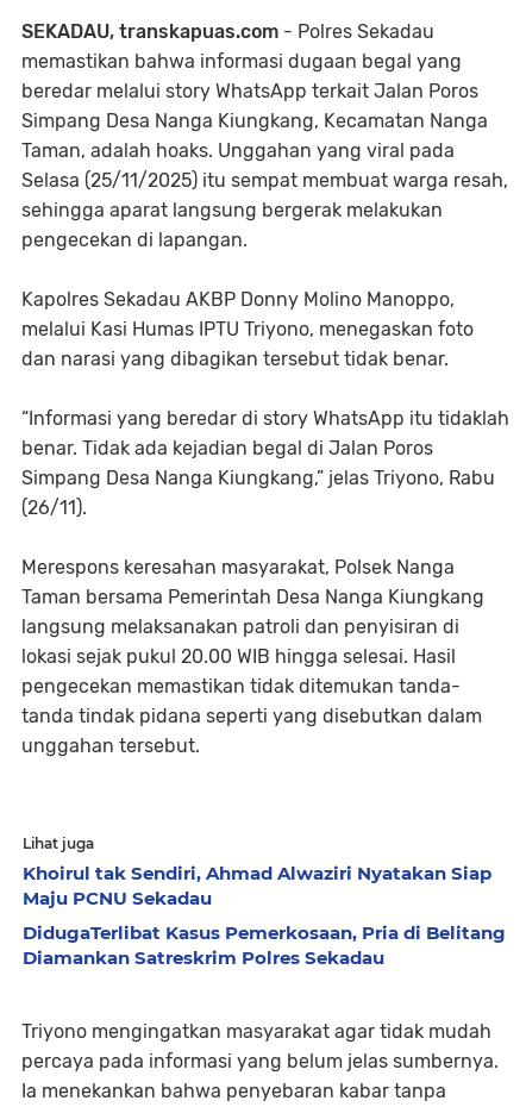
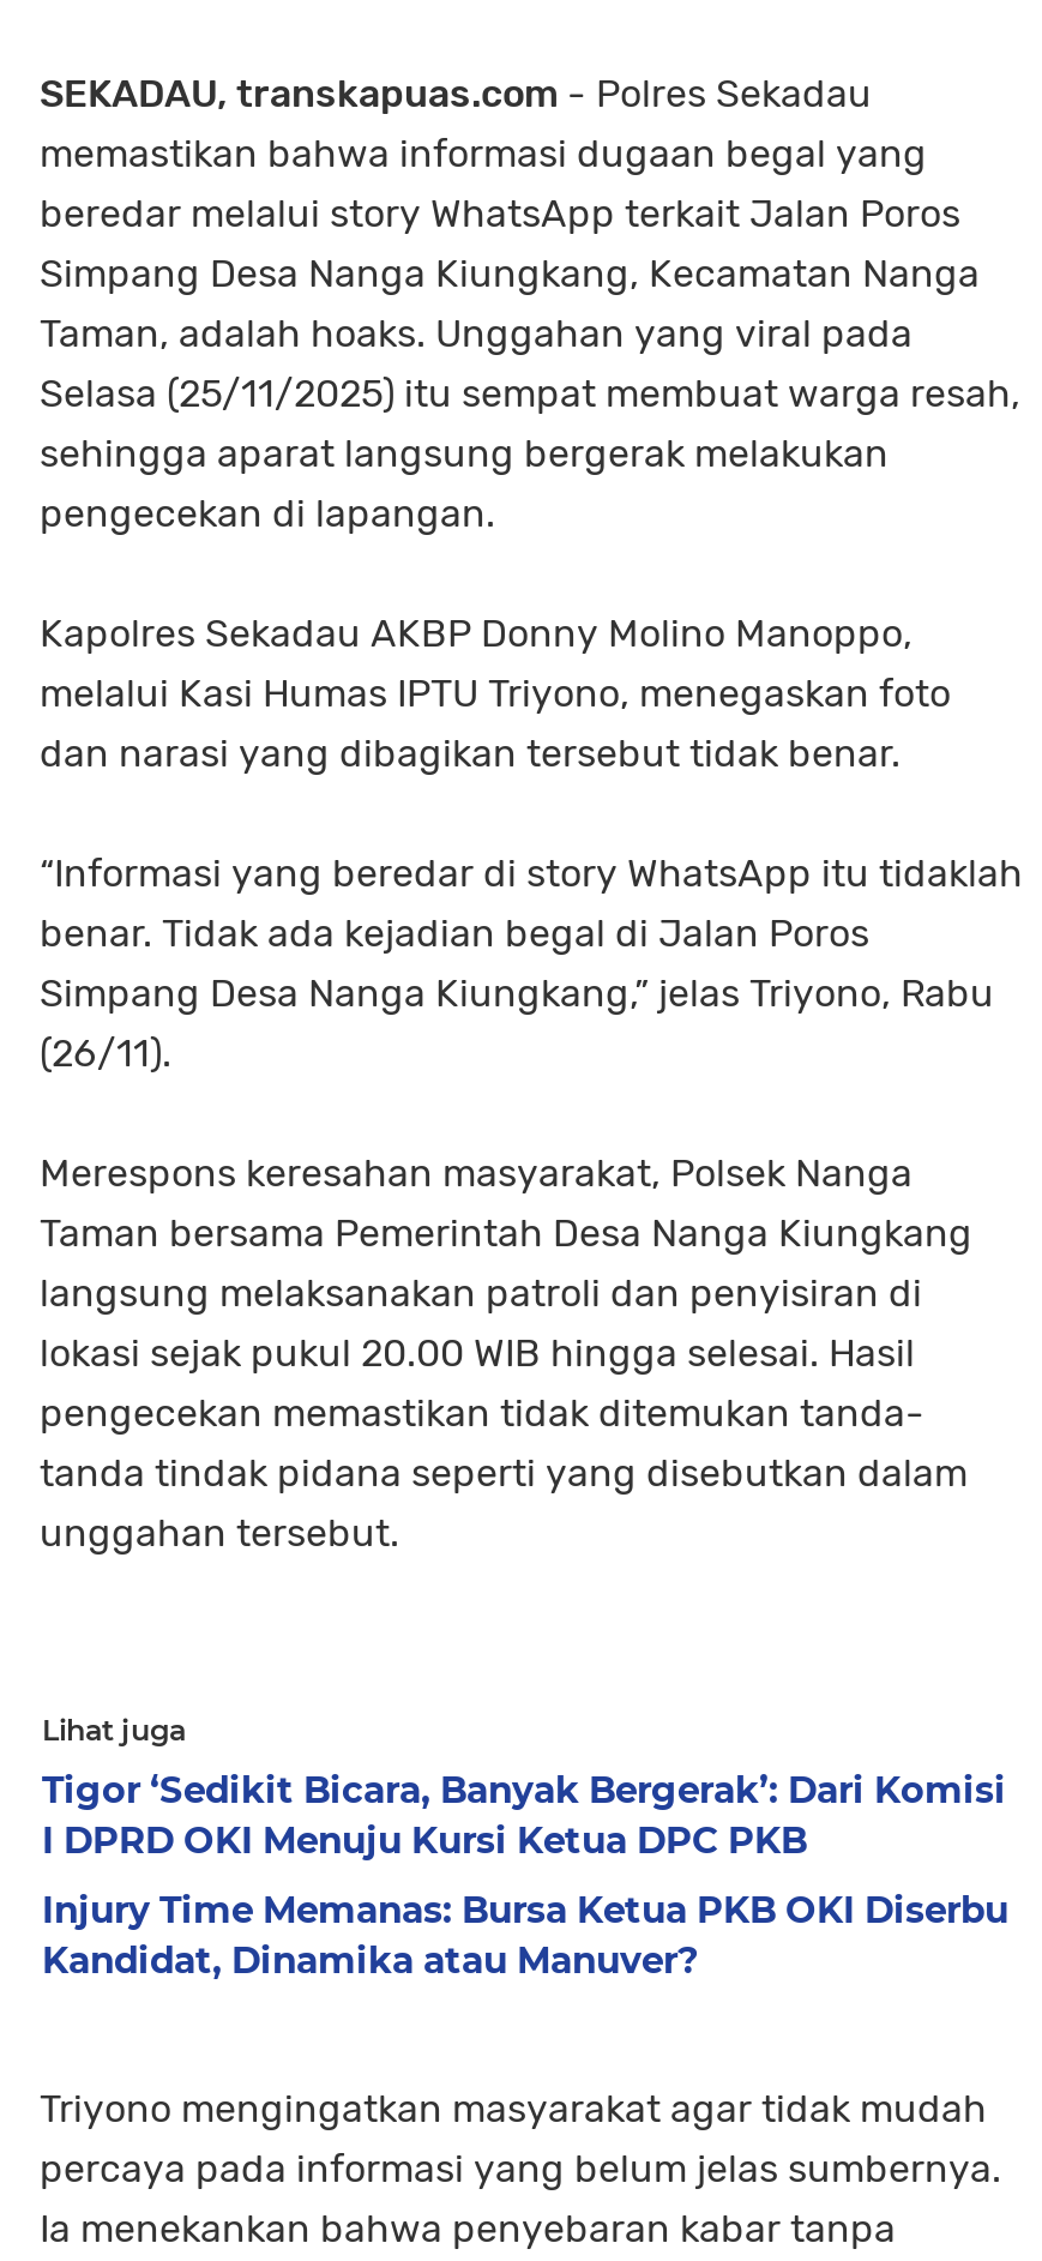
- Khoirul tak Sendiri, Ahmad Alwaziri Nyatakan Siap
- Maju PCNU Sekadau
+ Tigor ‘Sedikit Bicara, Banyak Bergerak’: Dari Komisi
+ I DPRD OKI Menuju Kursi Ketua DPC PKB

- DidugaTerlibat Kasus Pemerkosaan, Pria di Belitang
- Diamankan Satreskrim Polres Sekadau
+ Injury Time Memanas: Bursa Ketua PKB OKI Diserbu
+ Kandidat, Dinamika atau Manuver?
